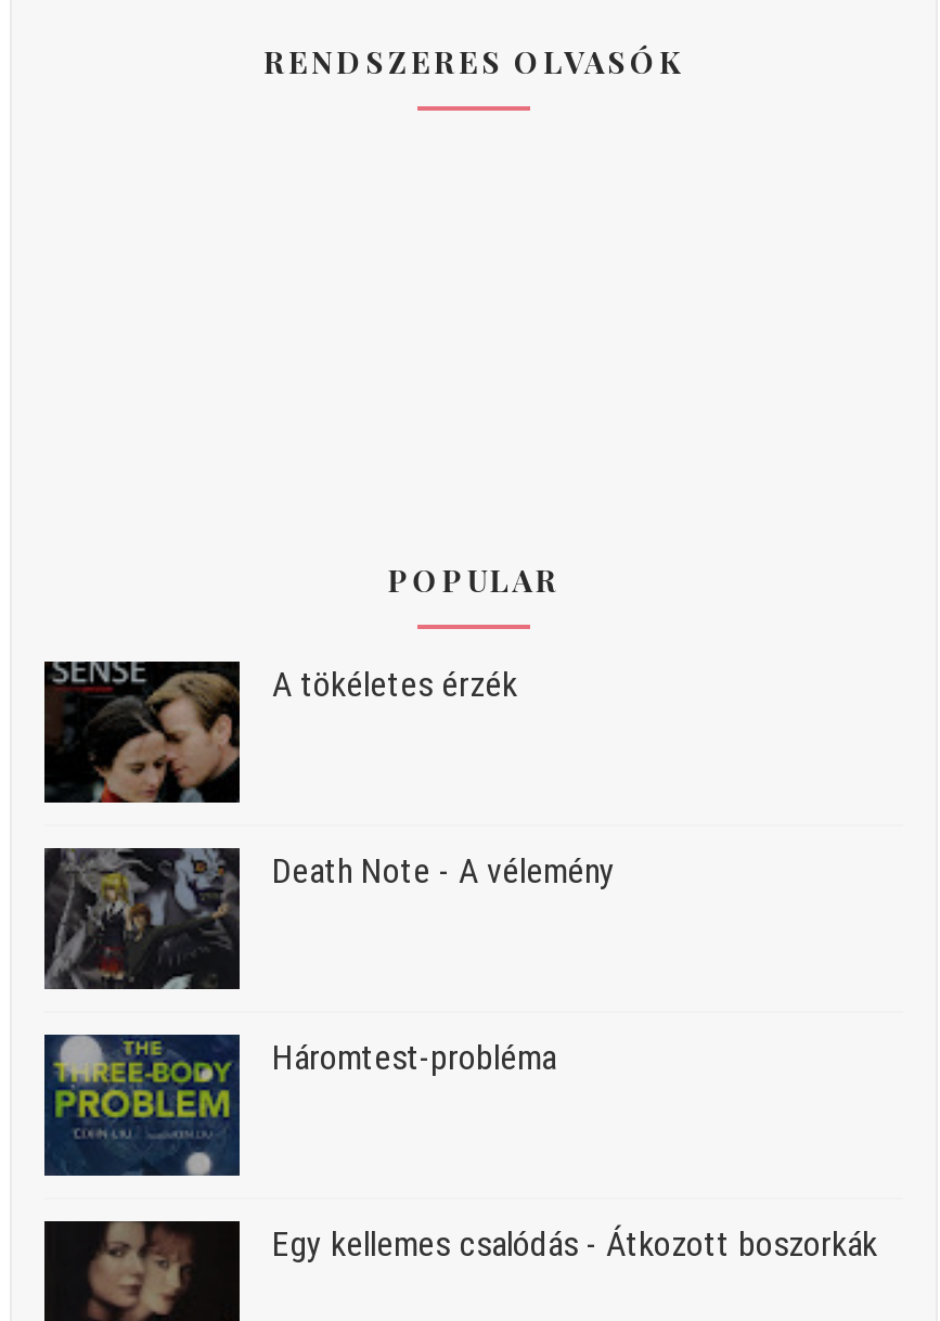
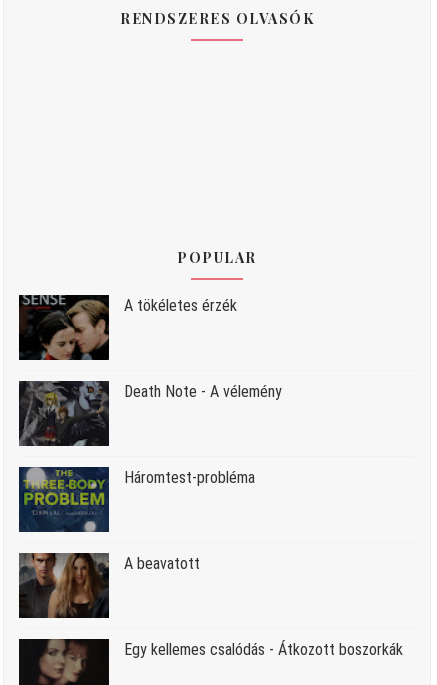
+ [image]
+ A beavatott
